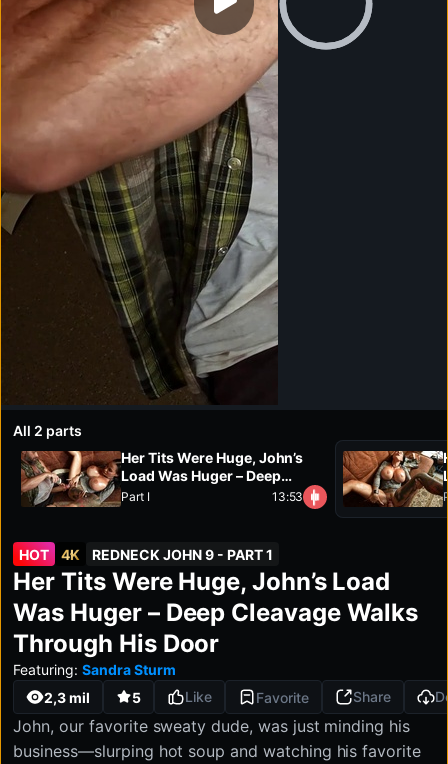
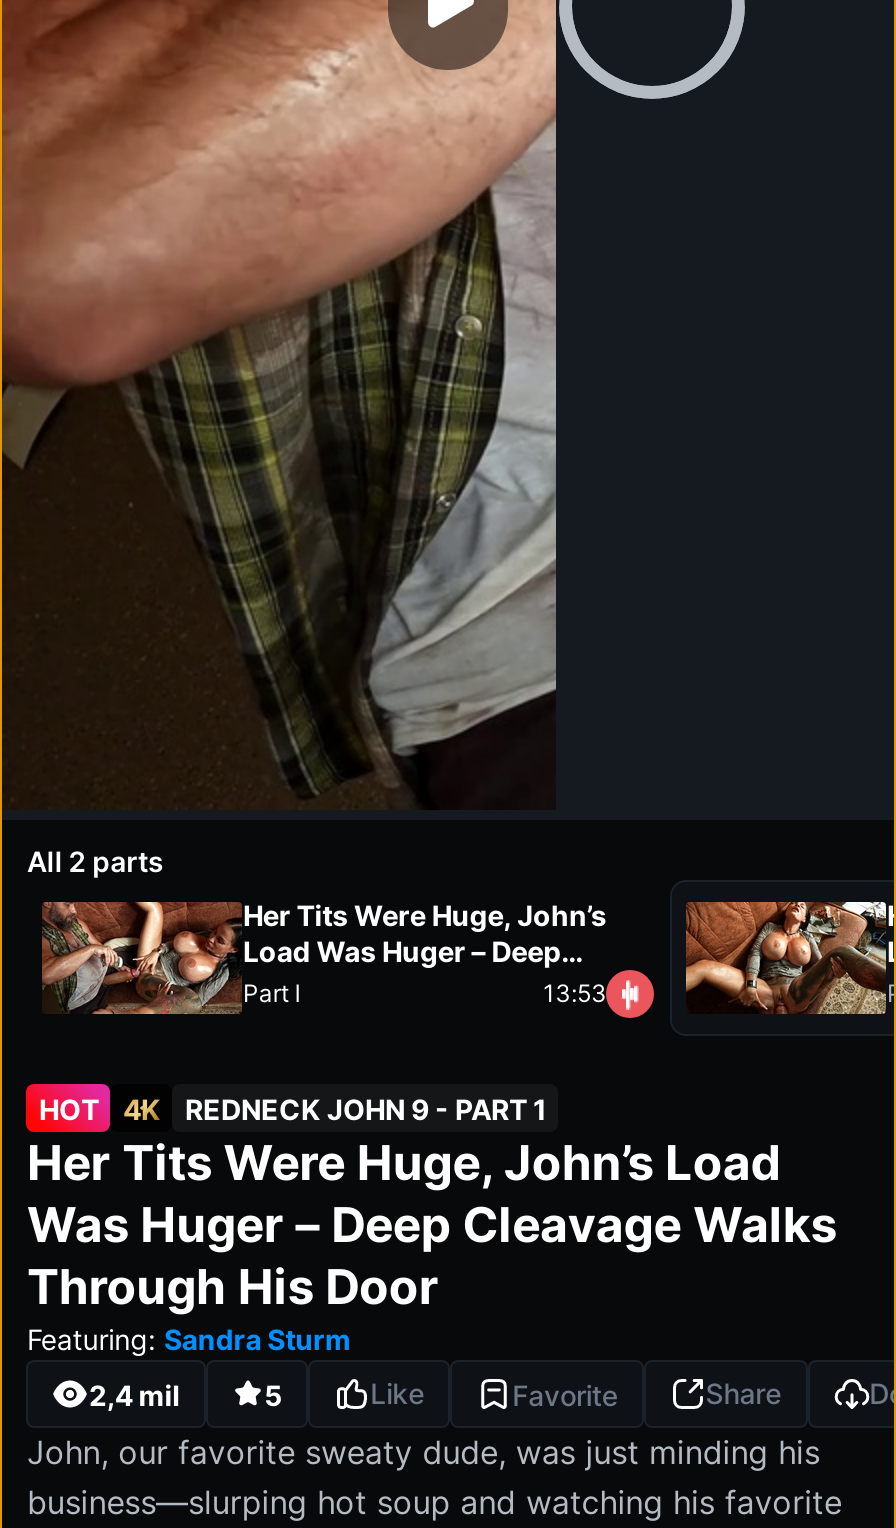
- 2,3 mil
+ 2,4 mil
